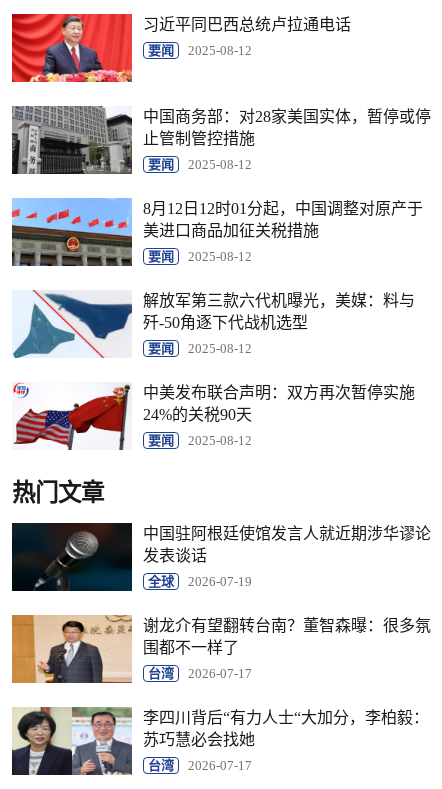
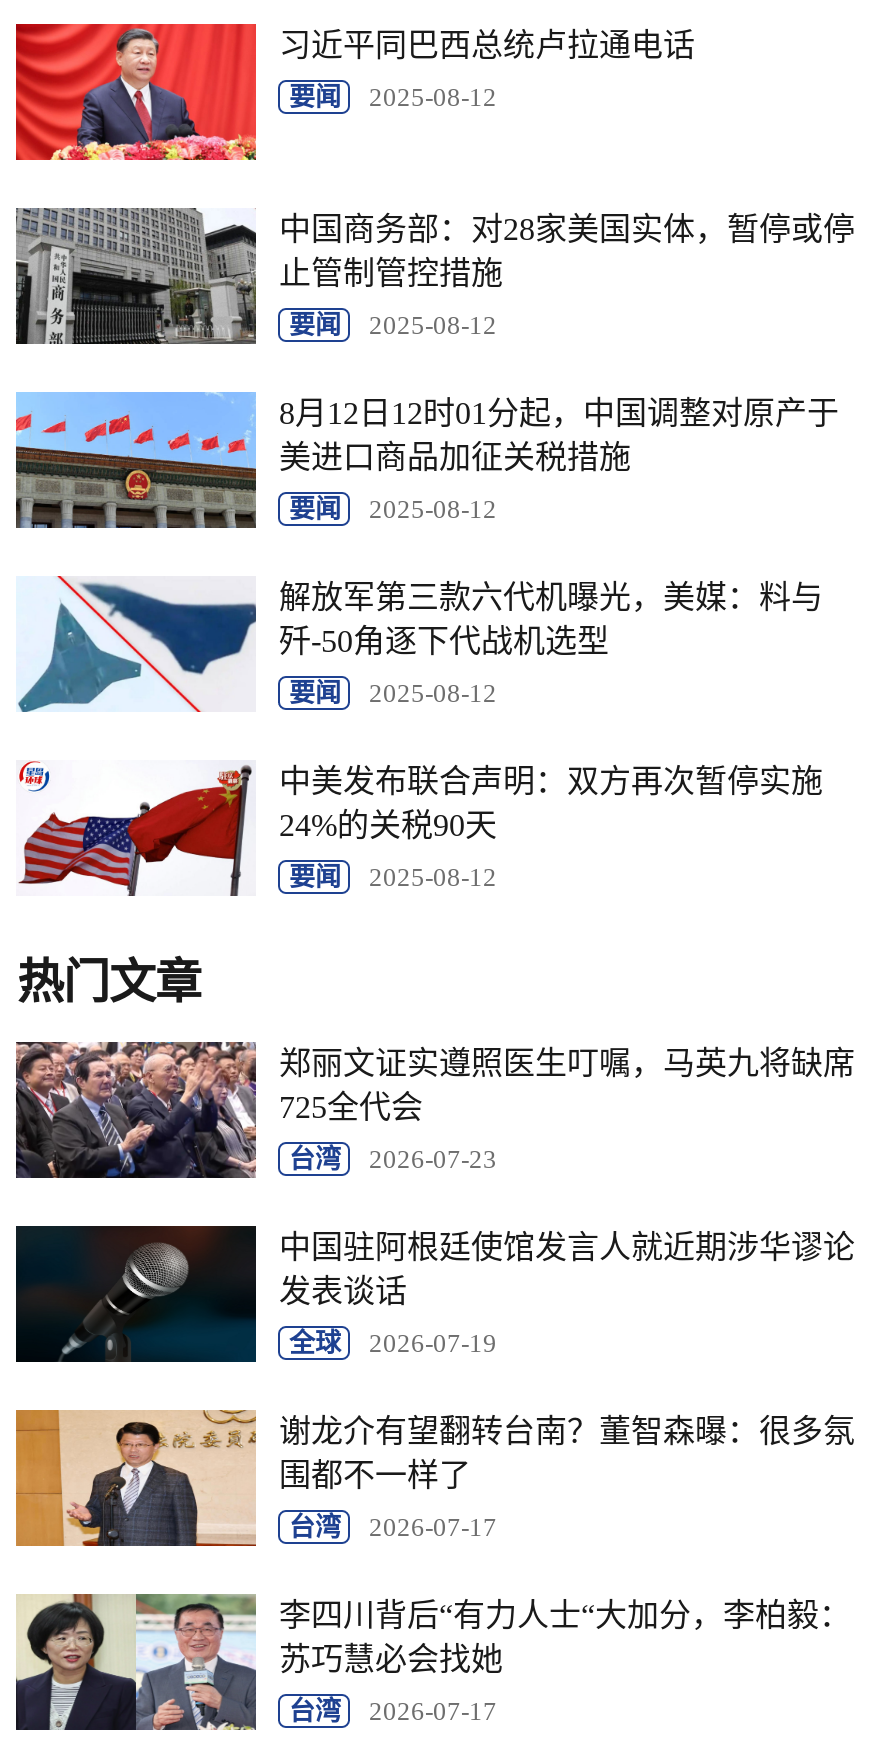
+ [image]
+ 郑丽文证实遵照医生叮嘱，马英九将缺席
+ 725全代会
+ 台湾
+ 2026-07-23
